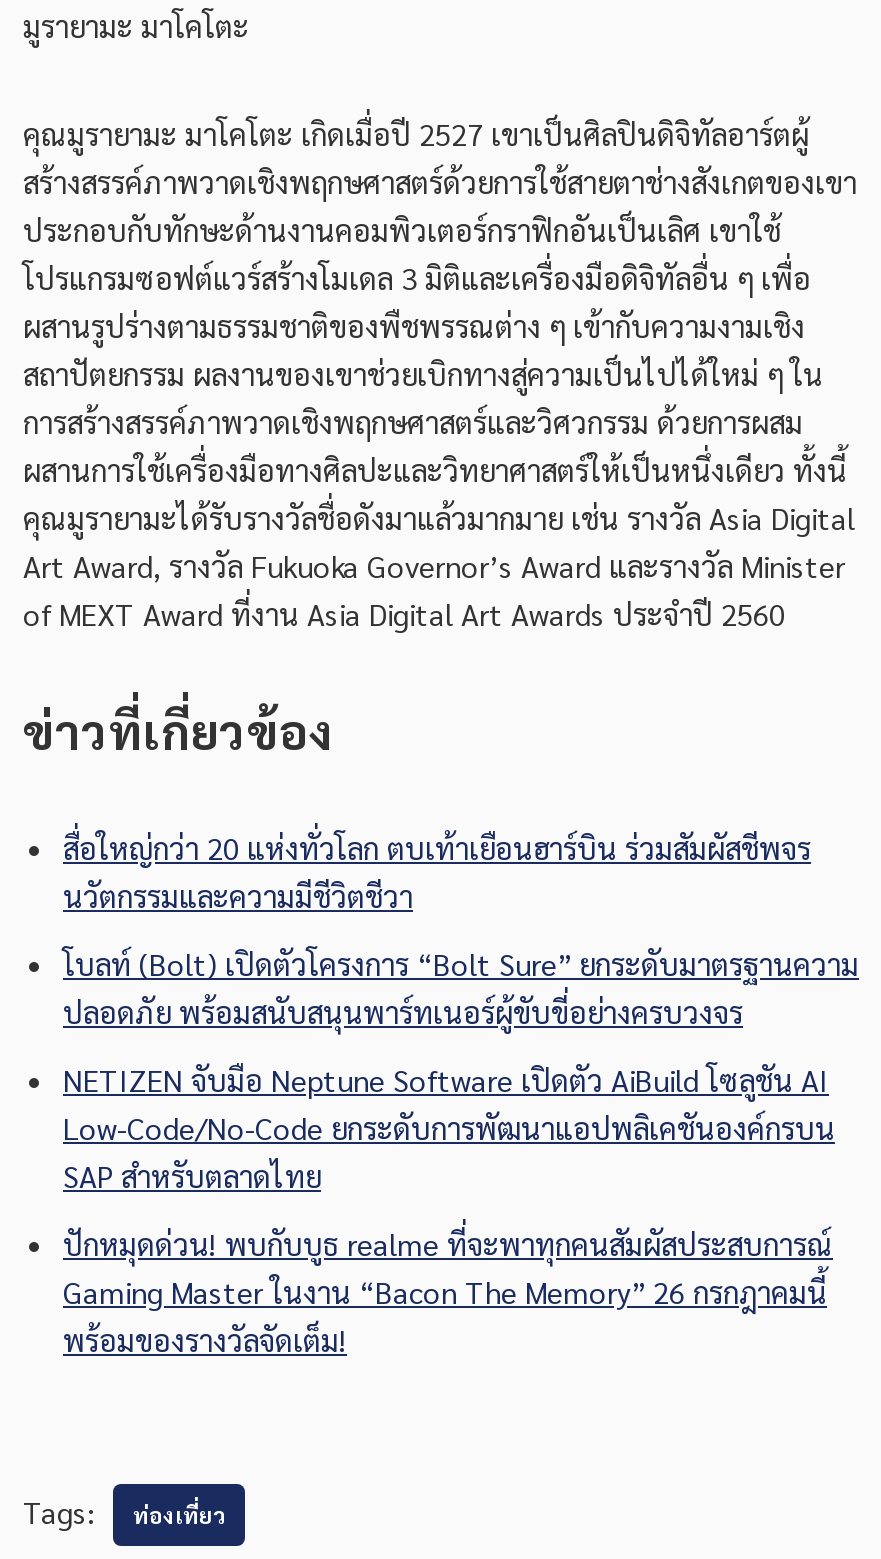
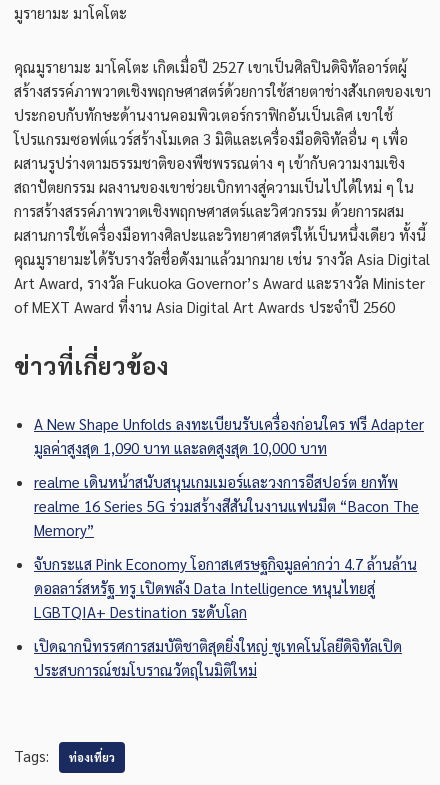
- สื่อใหญ่กว่า 20 แห่งทั่วโลก ตบเท้าเยือนฮาร์บิน ร่วมสัมผัสชีพจร
- นวัตกรรมและความมีชีวิตชีวา
+ A New Shape Unfolds ลงทะเบียนรับเครื่องก่อนใคร ฟรี Adapter
+ มูลค่าสูงสุด 1,090 บาท และลดสูงสุด 10,000 บาท

- โบลท์ (Bolt) เปิดตัวโครงการ “Bolt Sure” ยกระดับมาตรฐานความ
- ปลอดภัย พร้อมสนับสนุนพาร์ทเนอร์ผู้ขับขี่อย่างครบวงจร
+ realme เดินหน้าสนับสนุนเกมเมอร์และวงการอีสปอร์ต ยกทัพ
+ realme 16 Series 5G ร่วมสร้างสีสันในงานแฟนมีต “Bacon The
+ Memory”

- NETIZEN จับมือ Neptune Software เปิดตัว AiBuild โซลูชัน AI
- Low-Code/No-Code ยกระดับการพัฒนาแอปพลิเคชันองค์กรบน
- SAP สำหรับตลาดไทย
+ จับกระแส Pink Economy โอกาสเศรษฐกิจมูลค่ากว่า 4.7 ล้านล้าน
+ ดอลลาร์สหรัฐ ทรู เปิดพลัง Data Intelligence หนุนไทยสู่
+ LGBTQIA+ Destination ระดับโลก

- ปักหมุดด่วน! พบกับบูธ realme ที่จะพาทุกคนสัมผัสประสบการณ์
- Gaming Master ในงาน “Bacon The Memory” 26 กรกฎาคมนี้
- พร้อมของรางวัลจัดเต็ม!
+ เปิดฉากนิทรรศการสมบัติชาติสุดยิ่งใหญ่ ชูเทคโนโลยีดิจิทัลเปิด
+ ประสบการณ์ชมโบราณวัตถุในมิติใหม่
